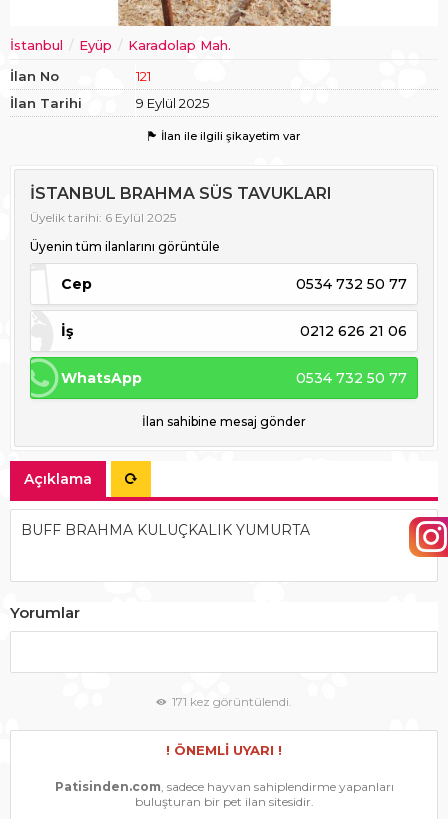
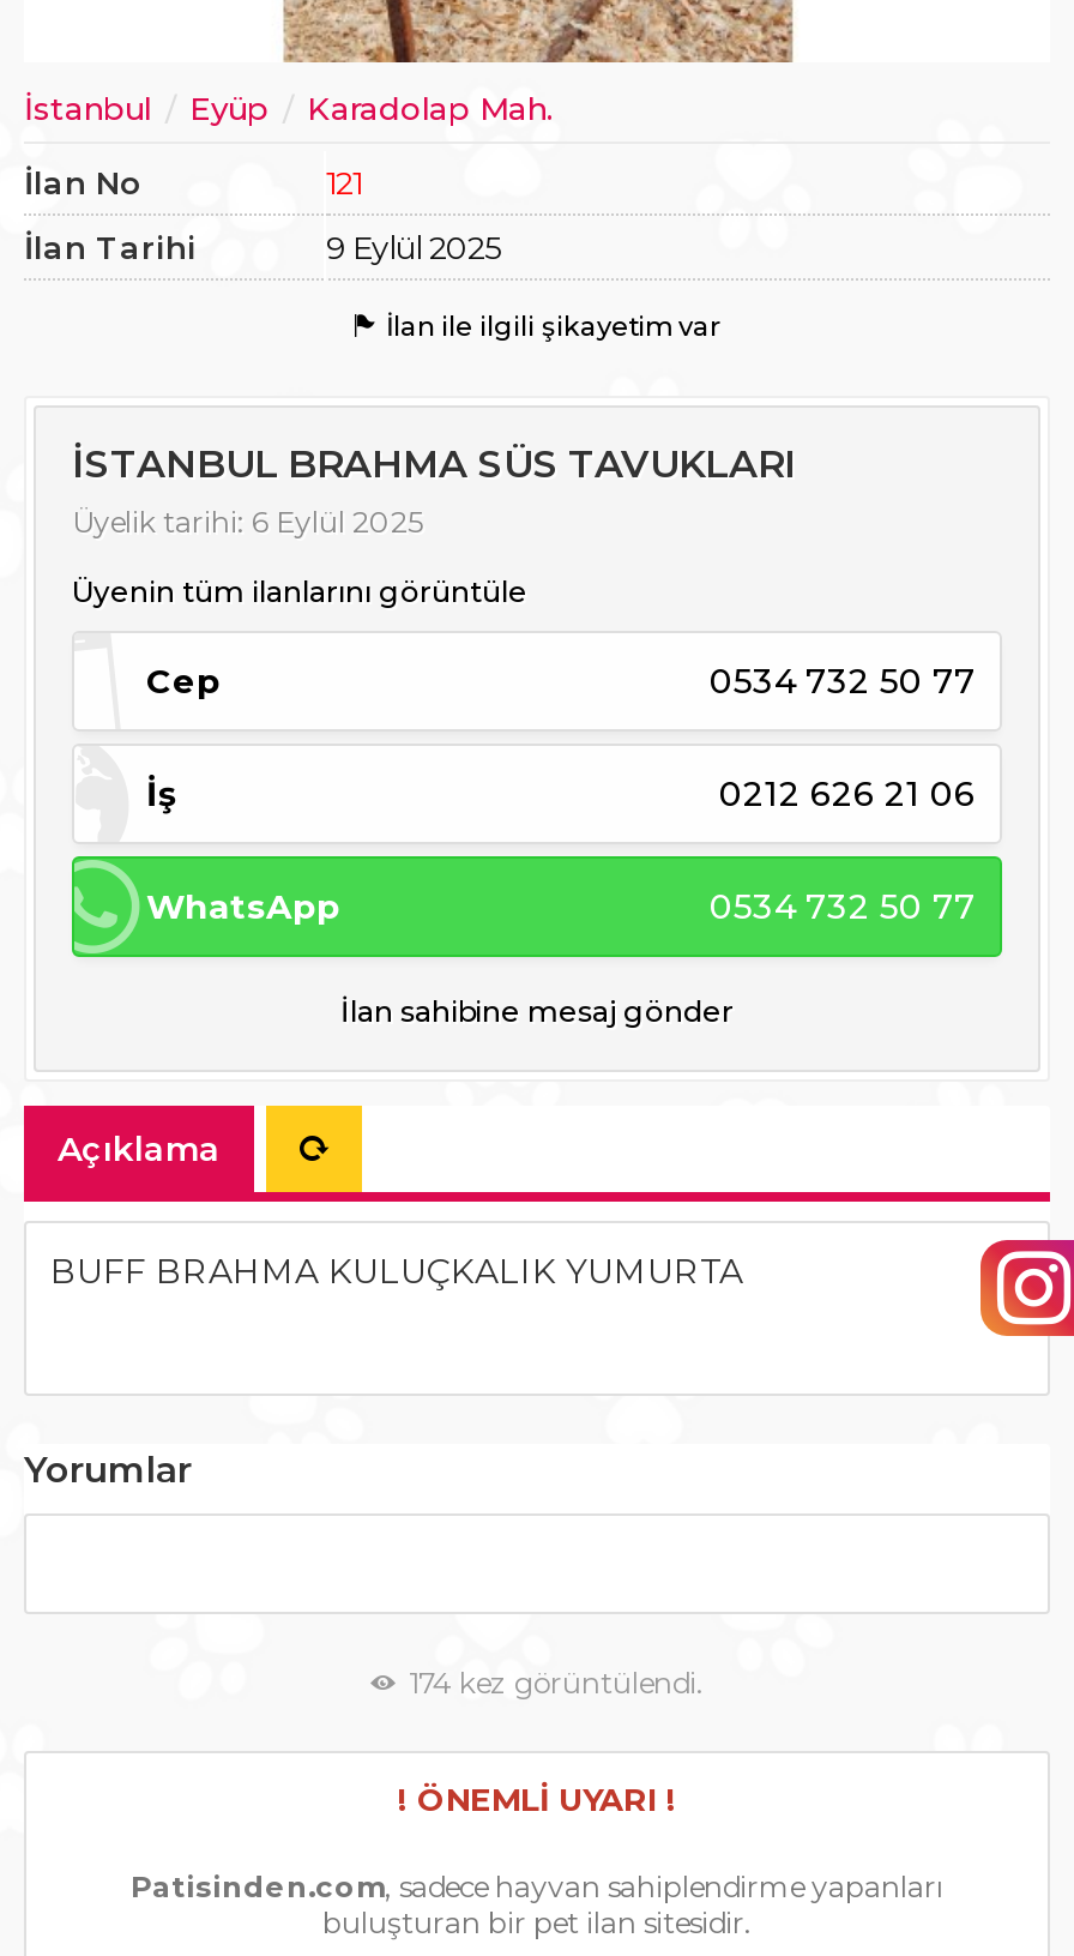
- 171 kez görüntülendi.
+ 174 kez görüntülendi.
